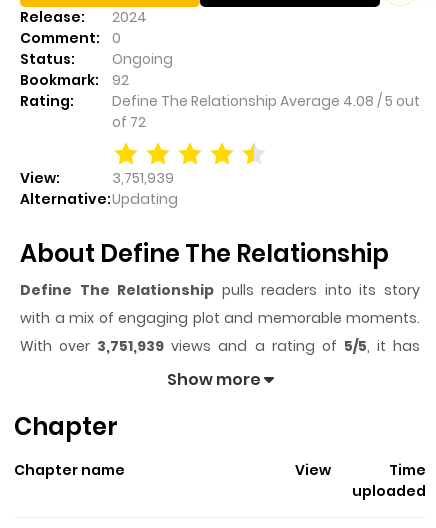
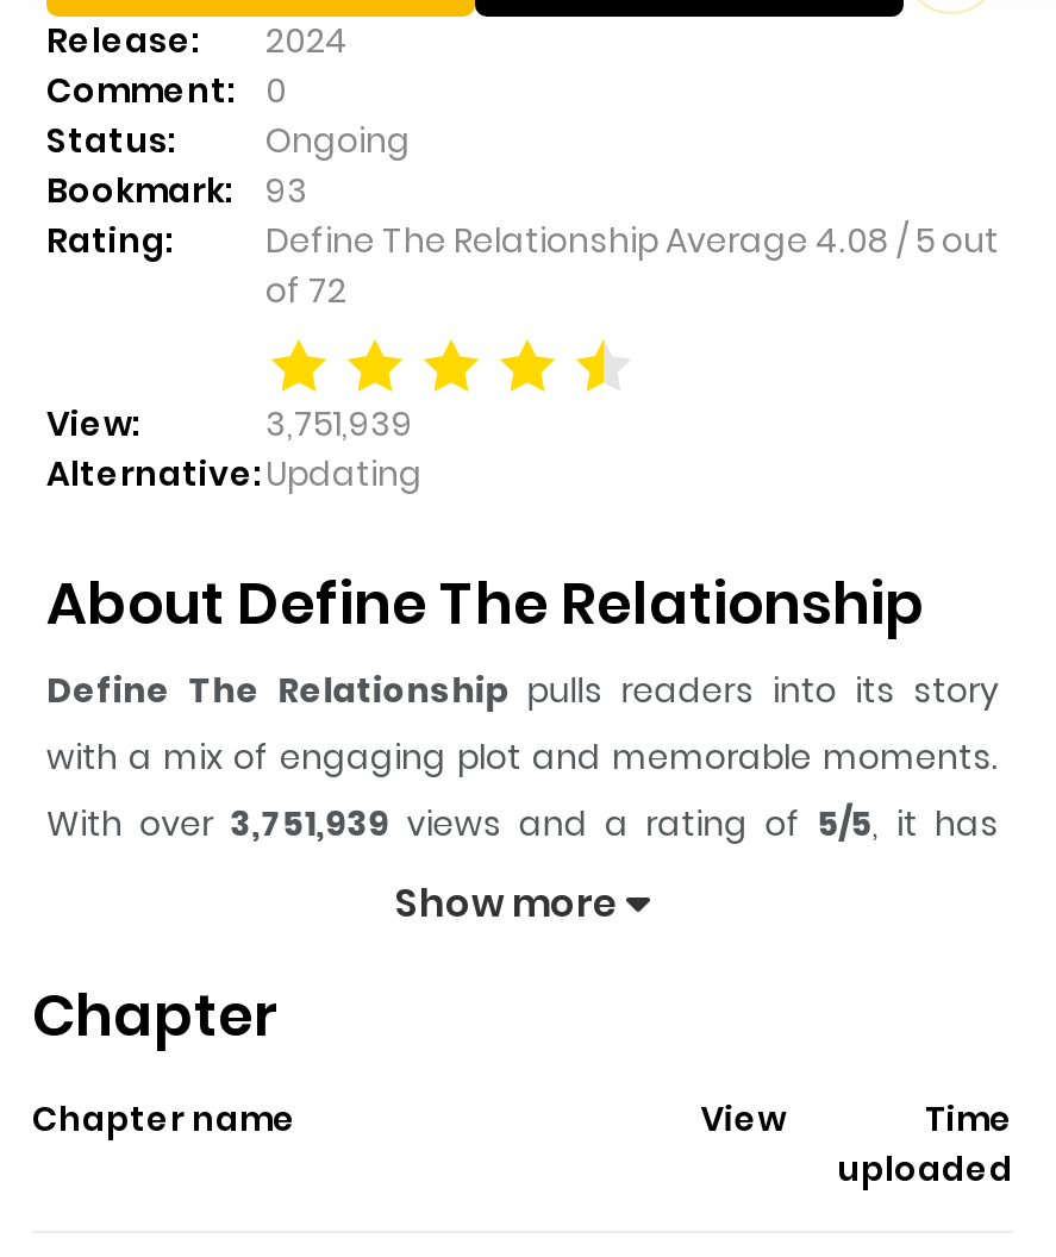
- Bookmark: 92
+ Bookmark: 93
